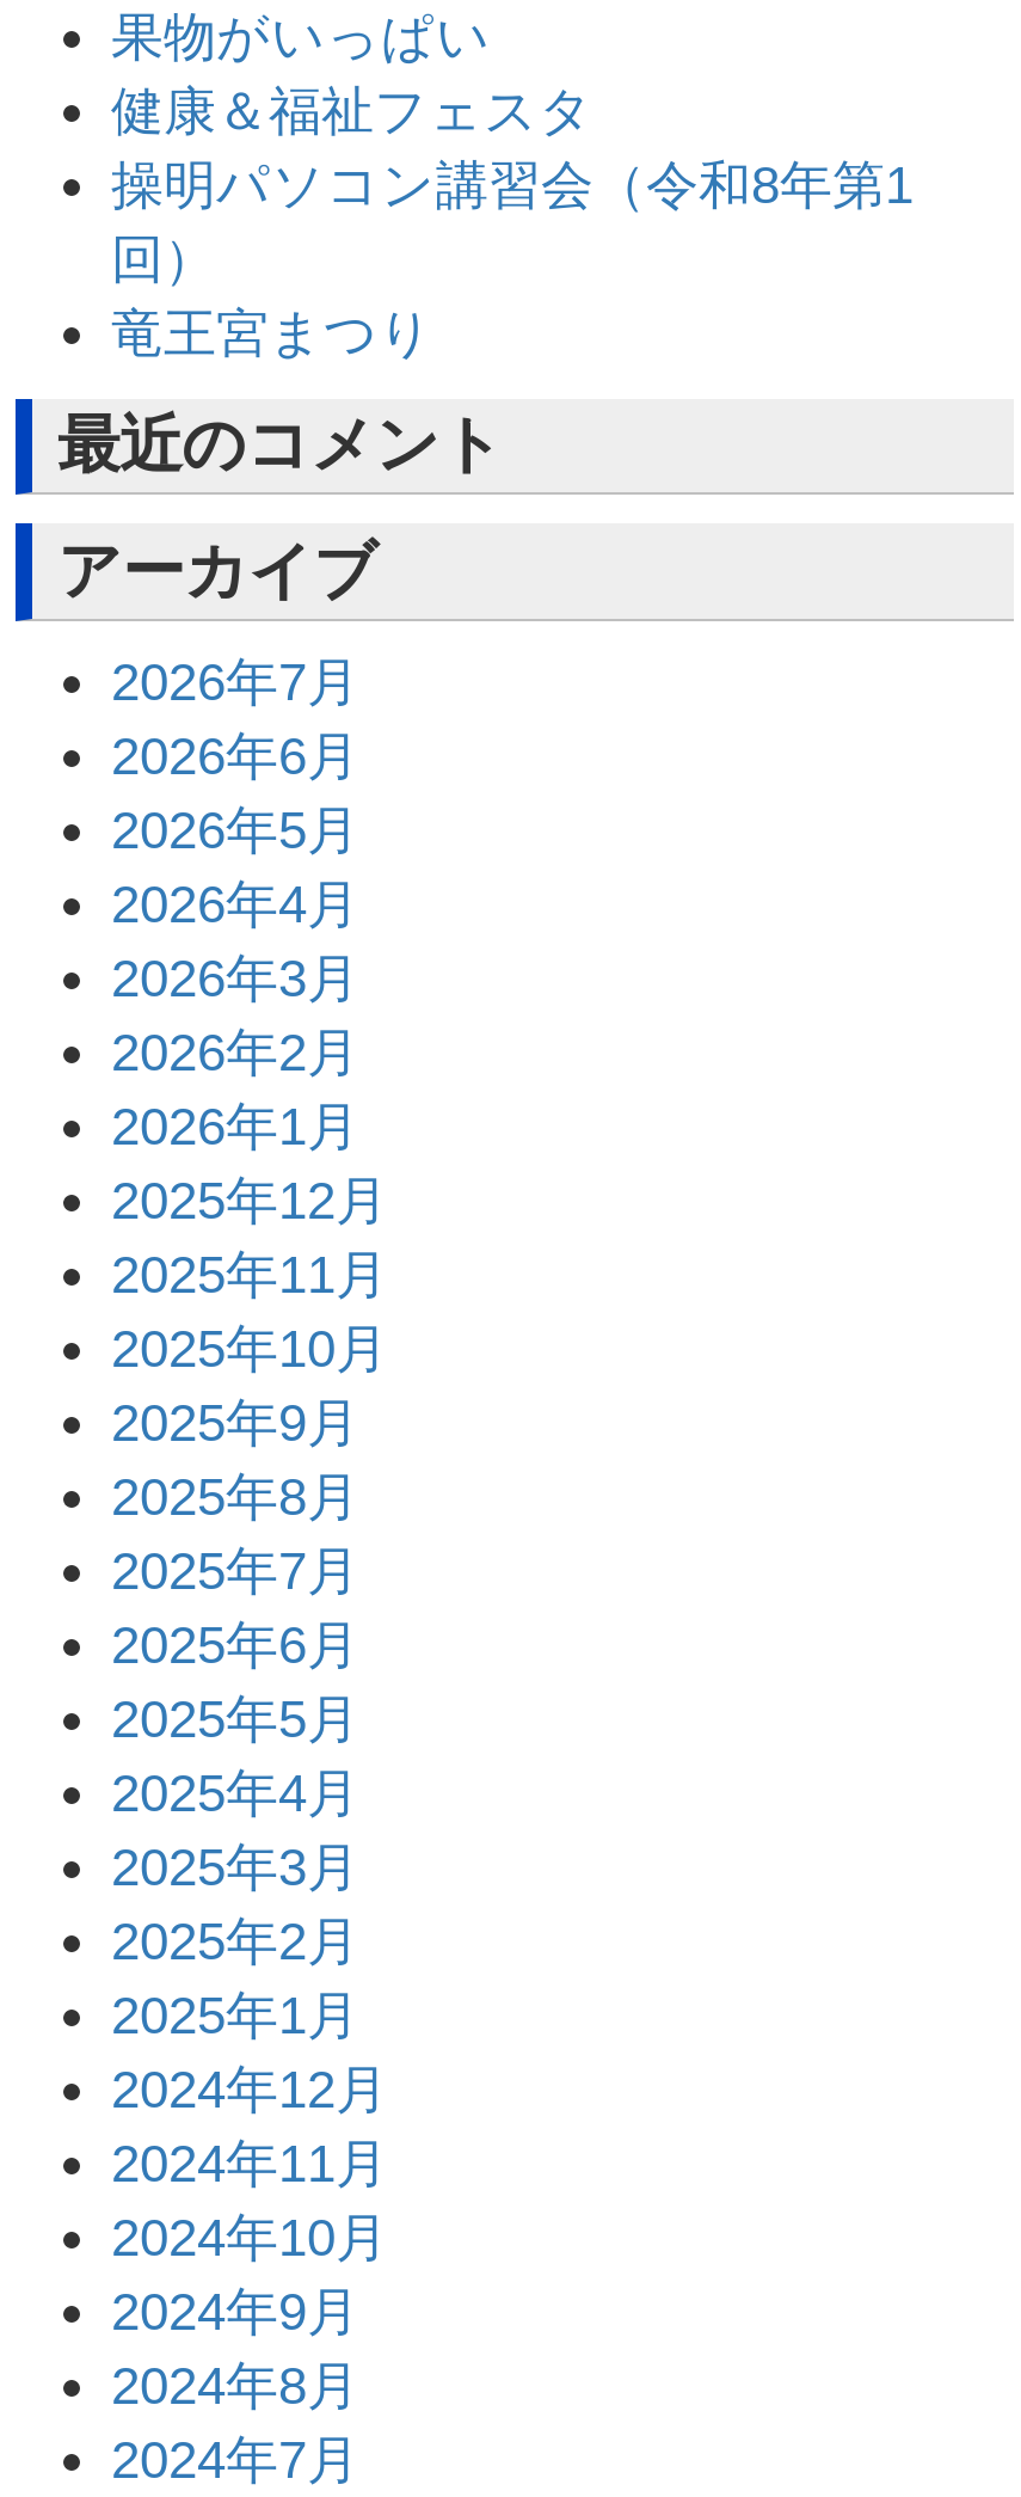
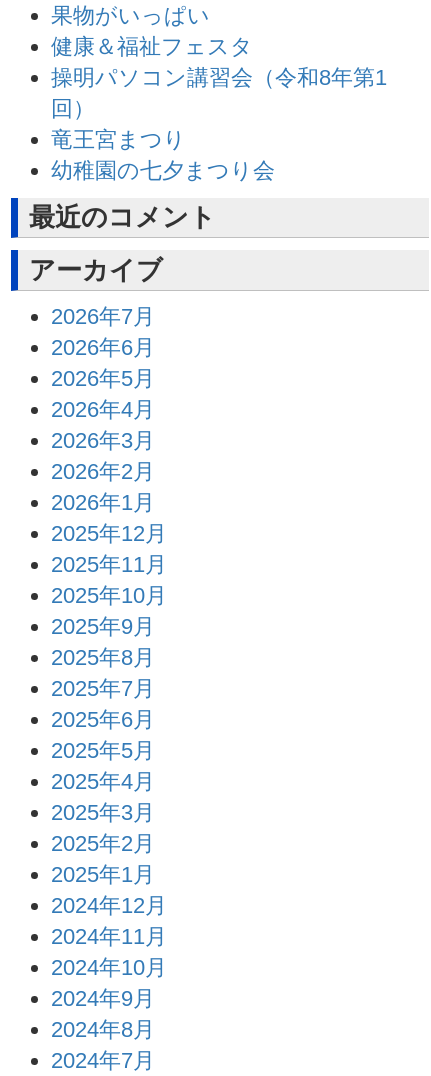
+ 幼稚園の七夕まつり会
